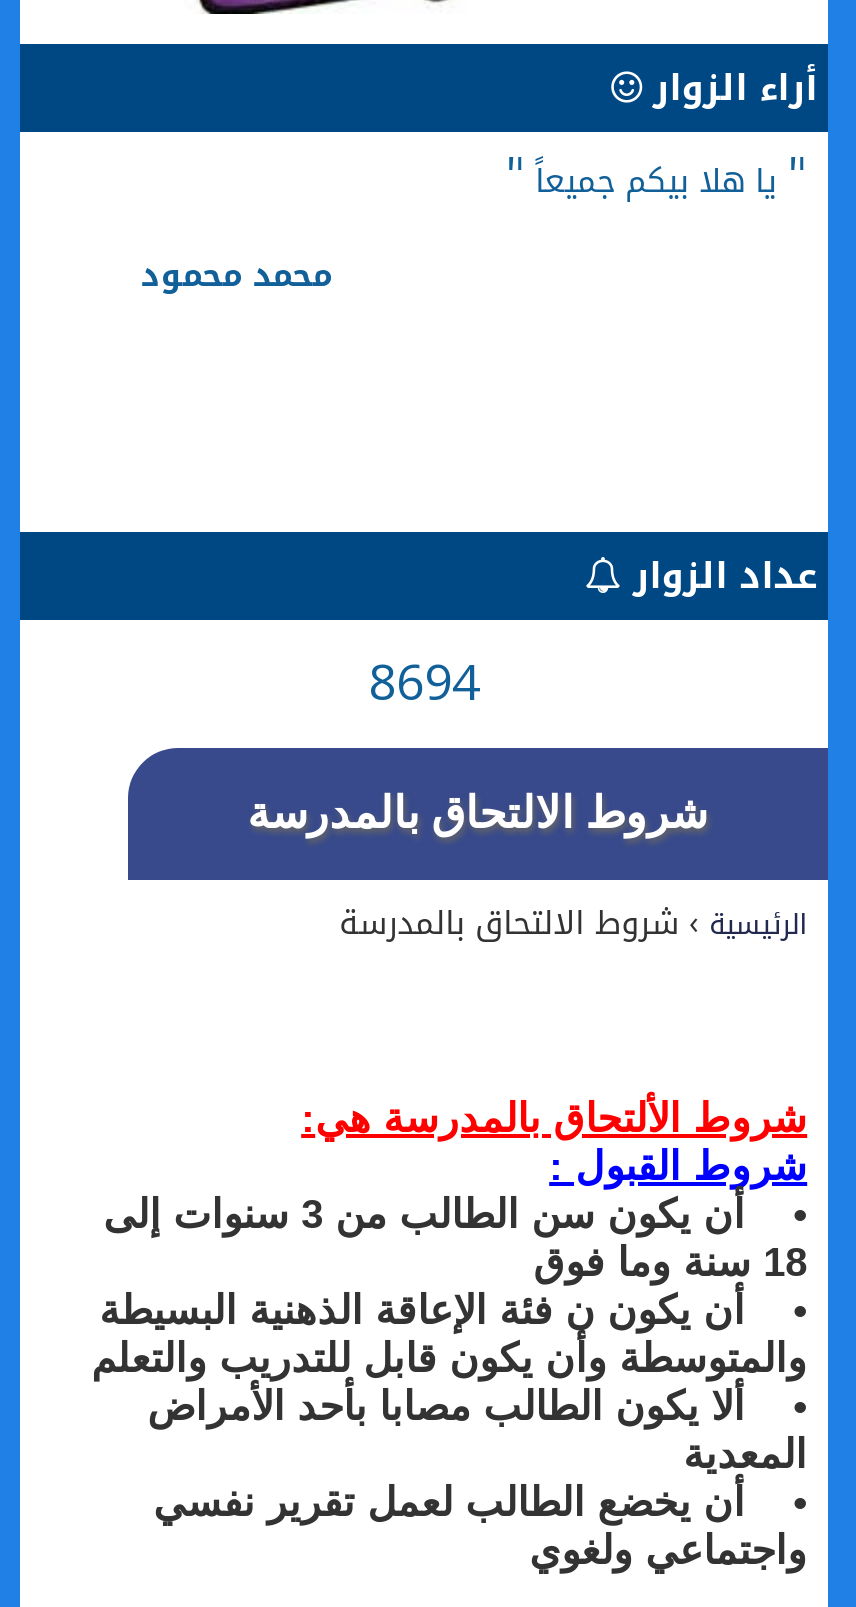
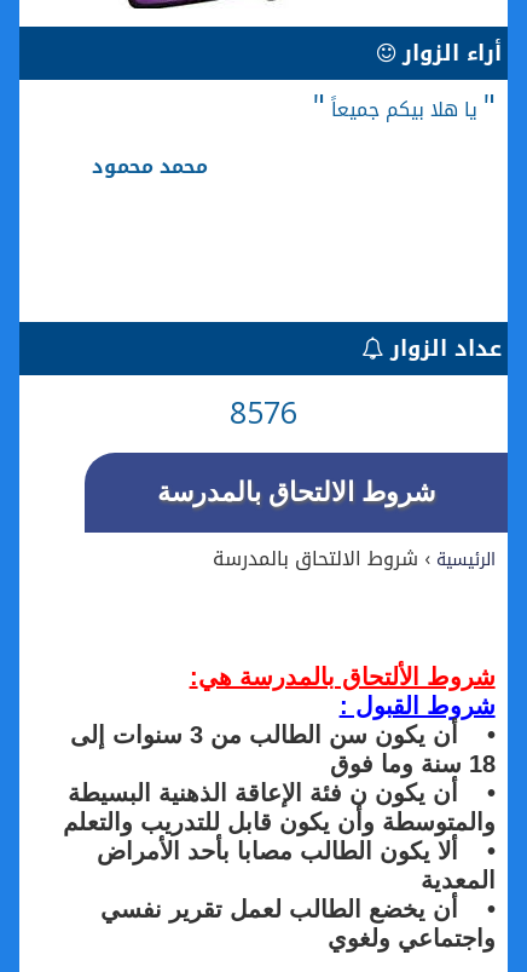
- 8694
+ 8576
